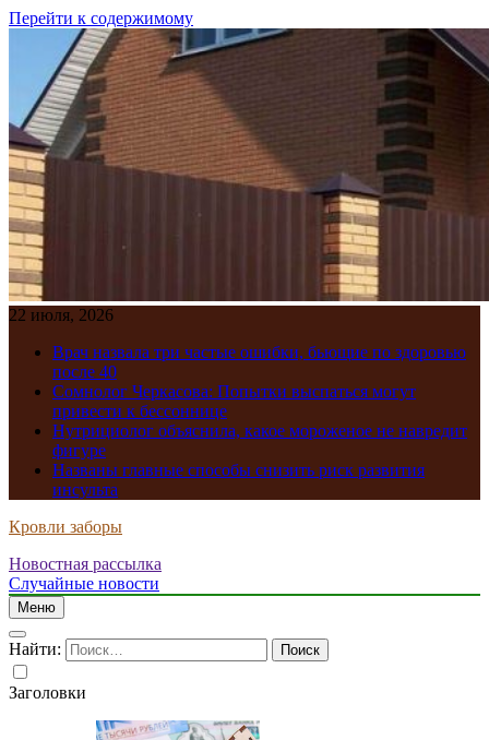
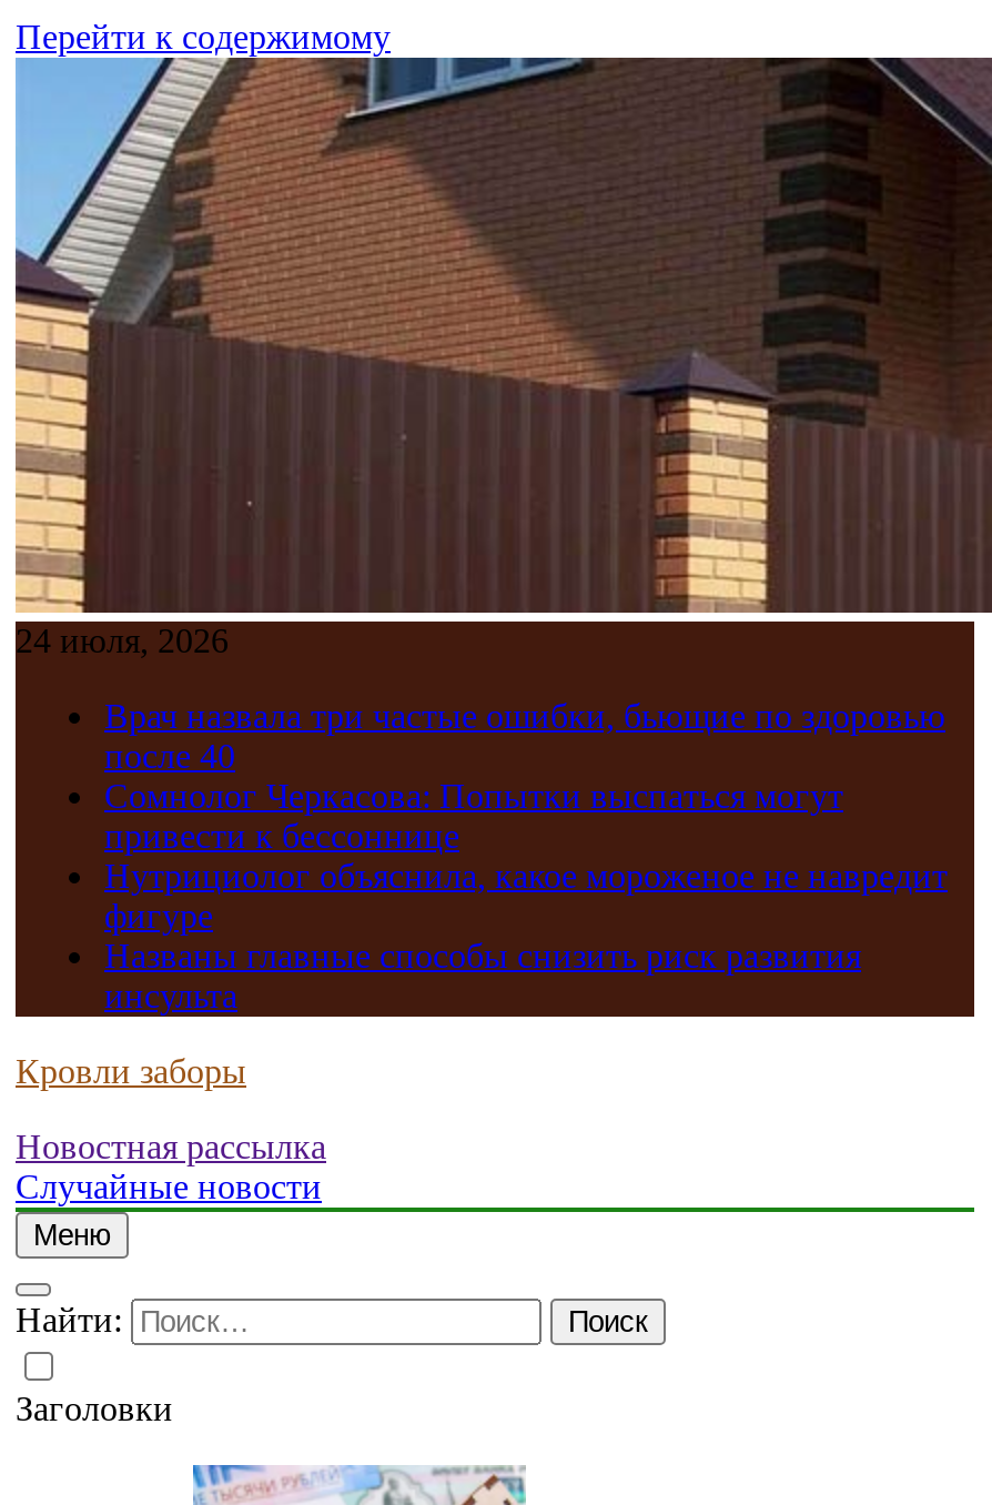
- 22 июля, 2026
+ 24 июля, 2026
